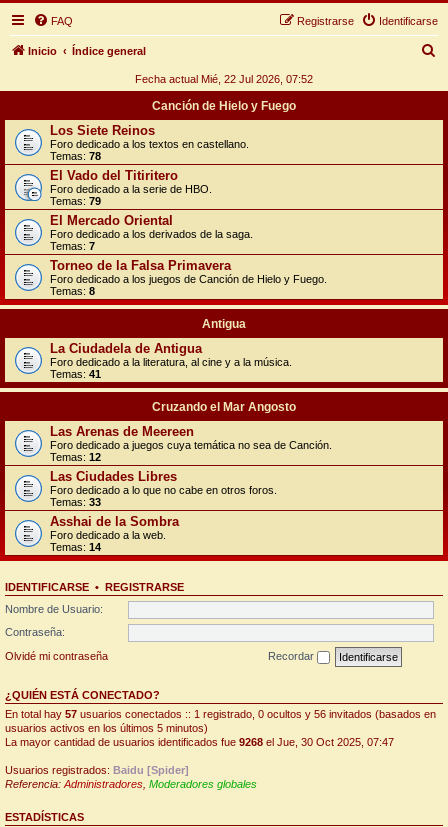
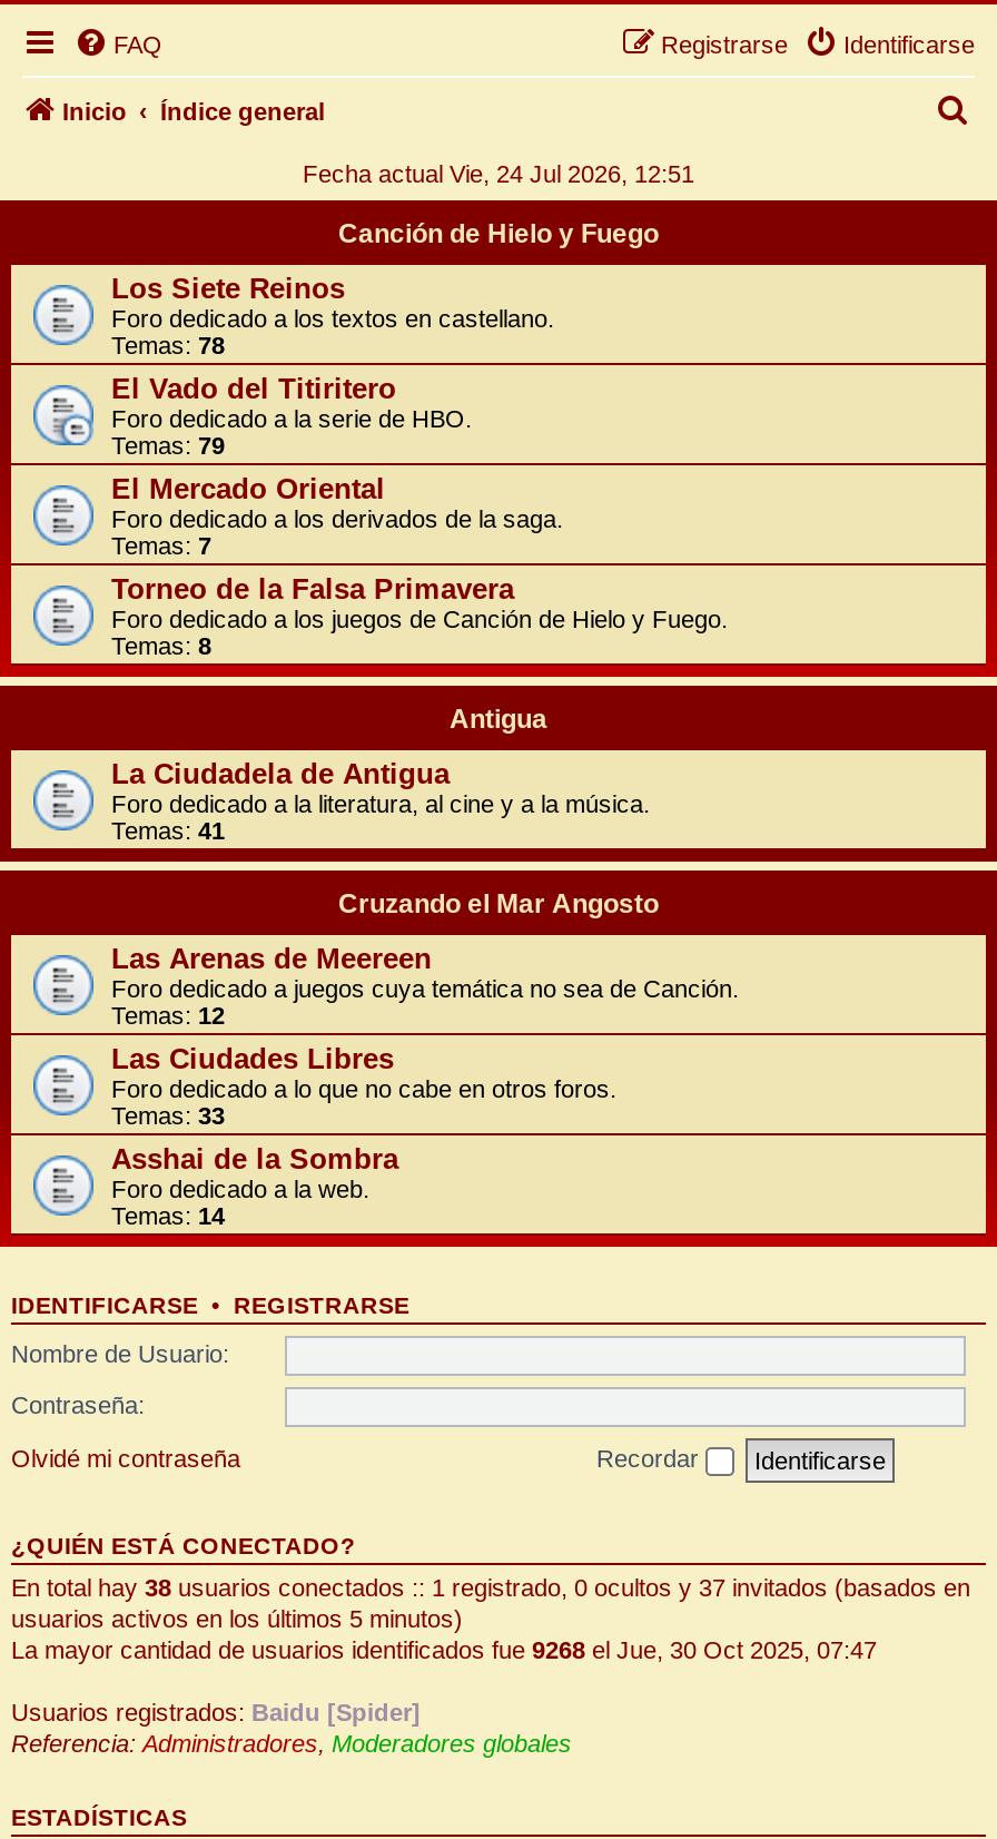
- Fecha actual Mié, 22 Jul 2026, 07:52
+ Fecha actual Vie, 24 Jul 2026, 12:51

- En total hay 57 usuarios conectados :: 1 registrado, 0 ocultos y 56 invitados (basados en
+ En total hay 38 usuarios conectados :: 1 registrado, 0 ocultos y 37 invitados (basados en
